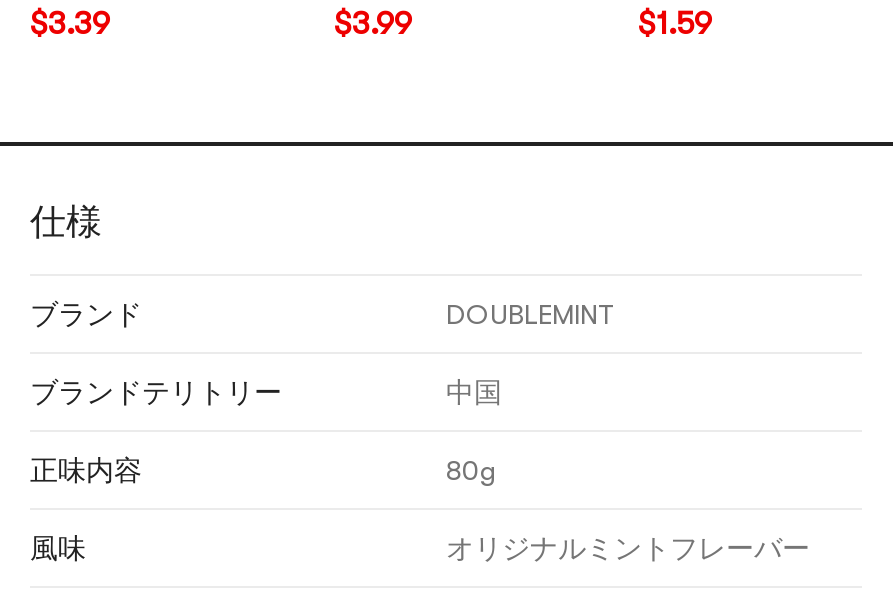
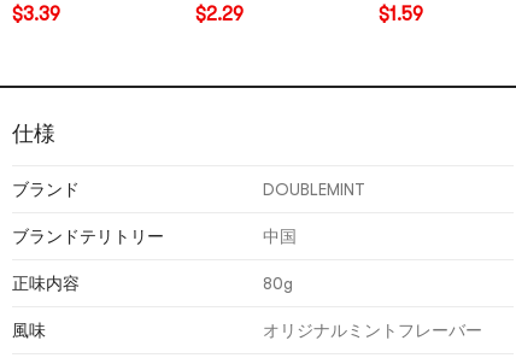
- $3.99
+ $2.29
